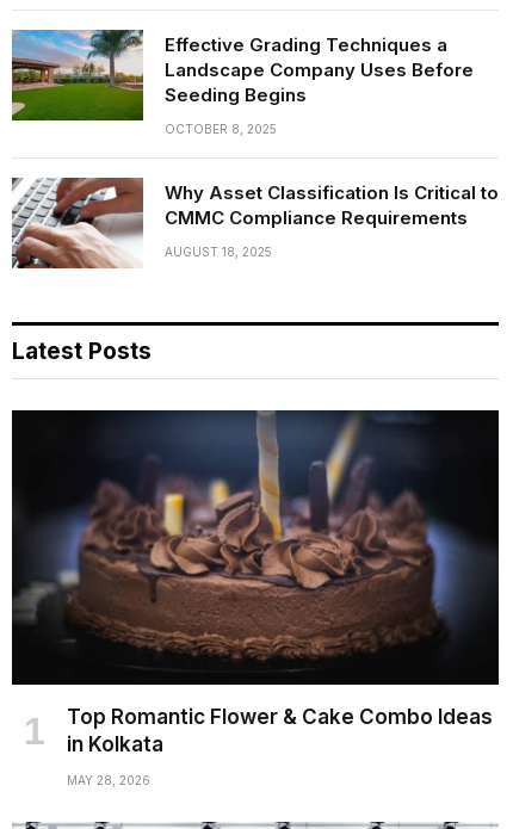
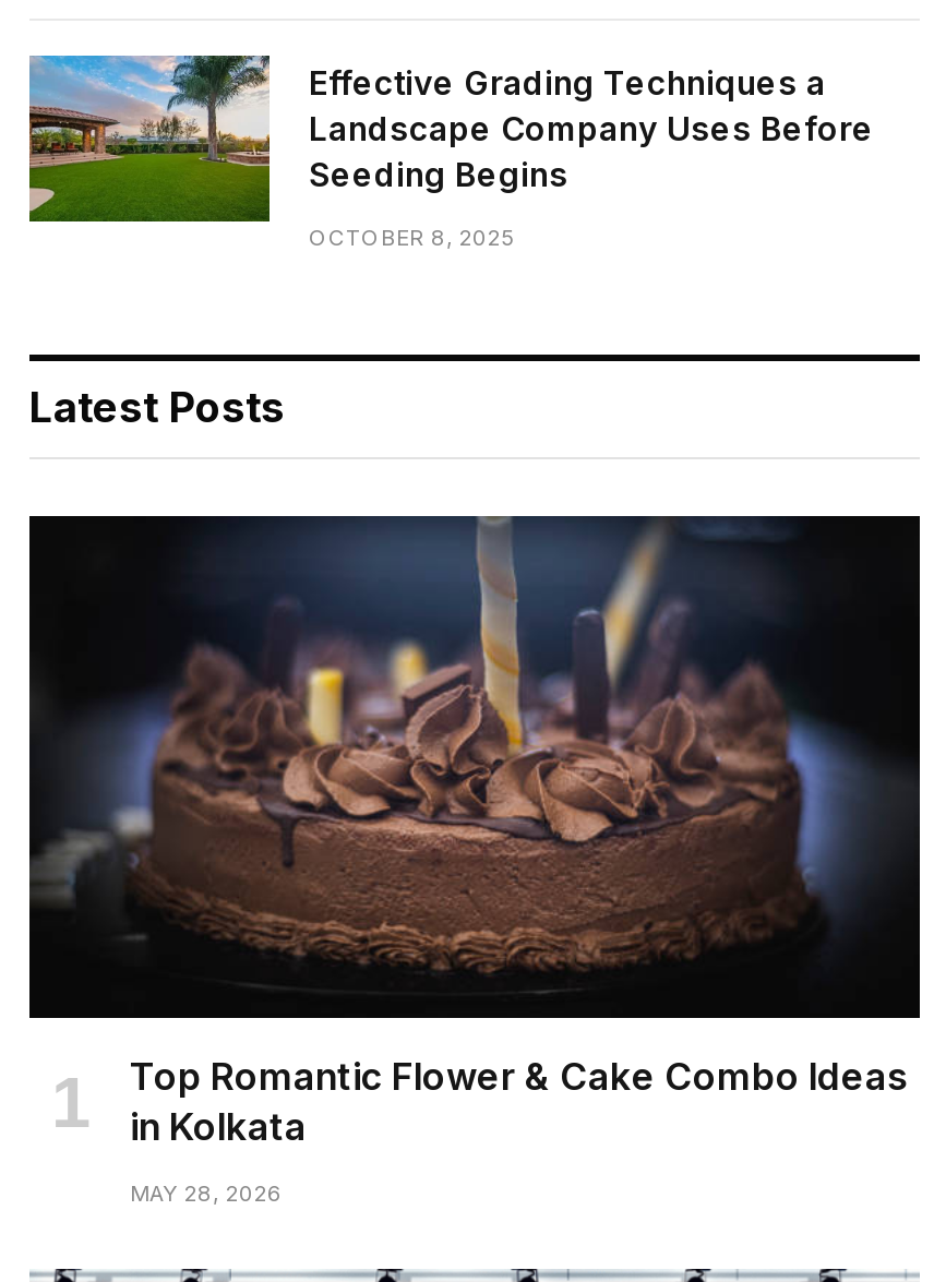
- [image]
- Why Asset Classification Is Critical to
- CMMC Compliance Requirements
- AUGUST 18, 2025
